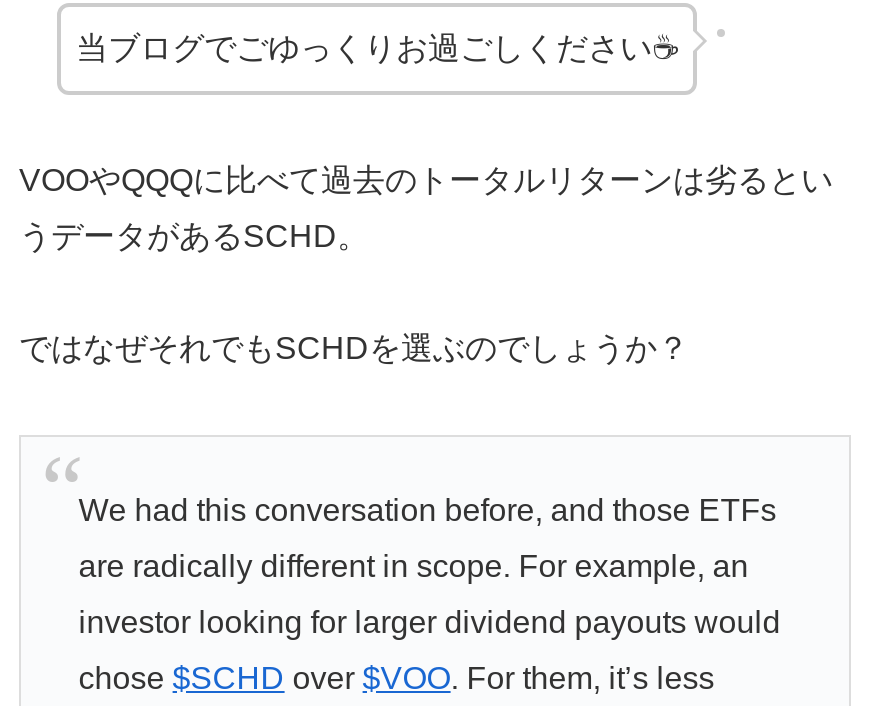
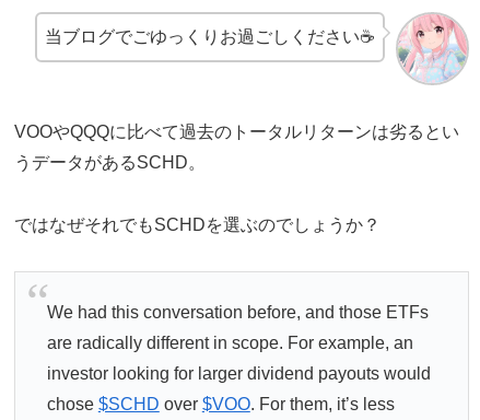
+ [image]
